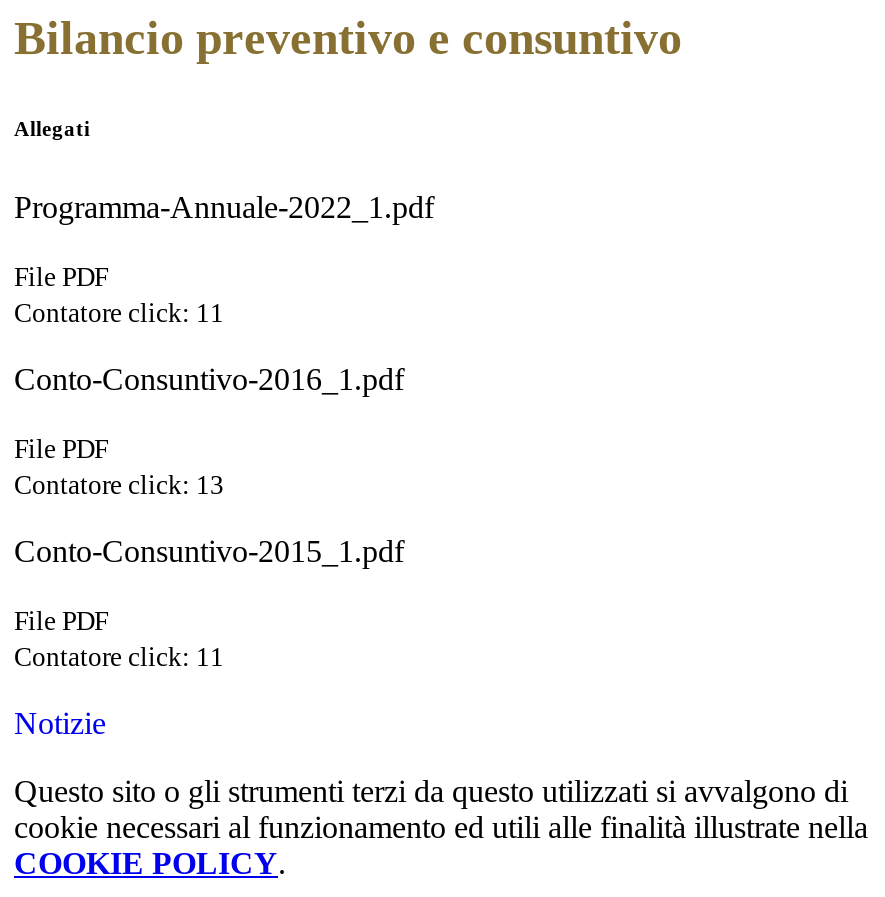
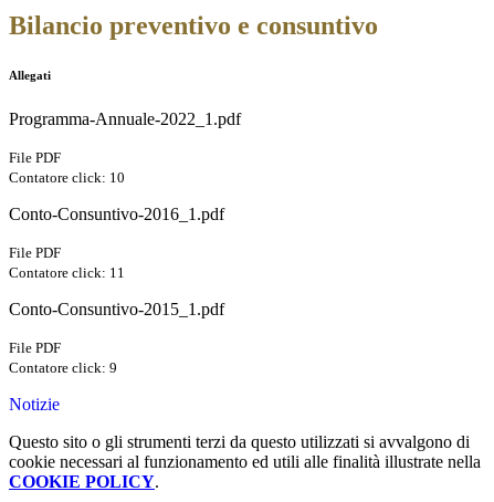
- Contatore click: 11
+ Contatore click: 10

- Contatore click: 13
+ Contatore click: 11

- Contatore click: 11
+ Contatore click: 9
